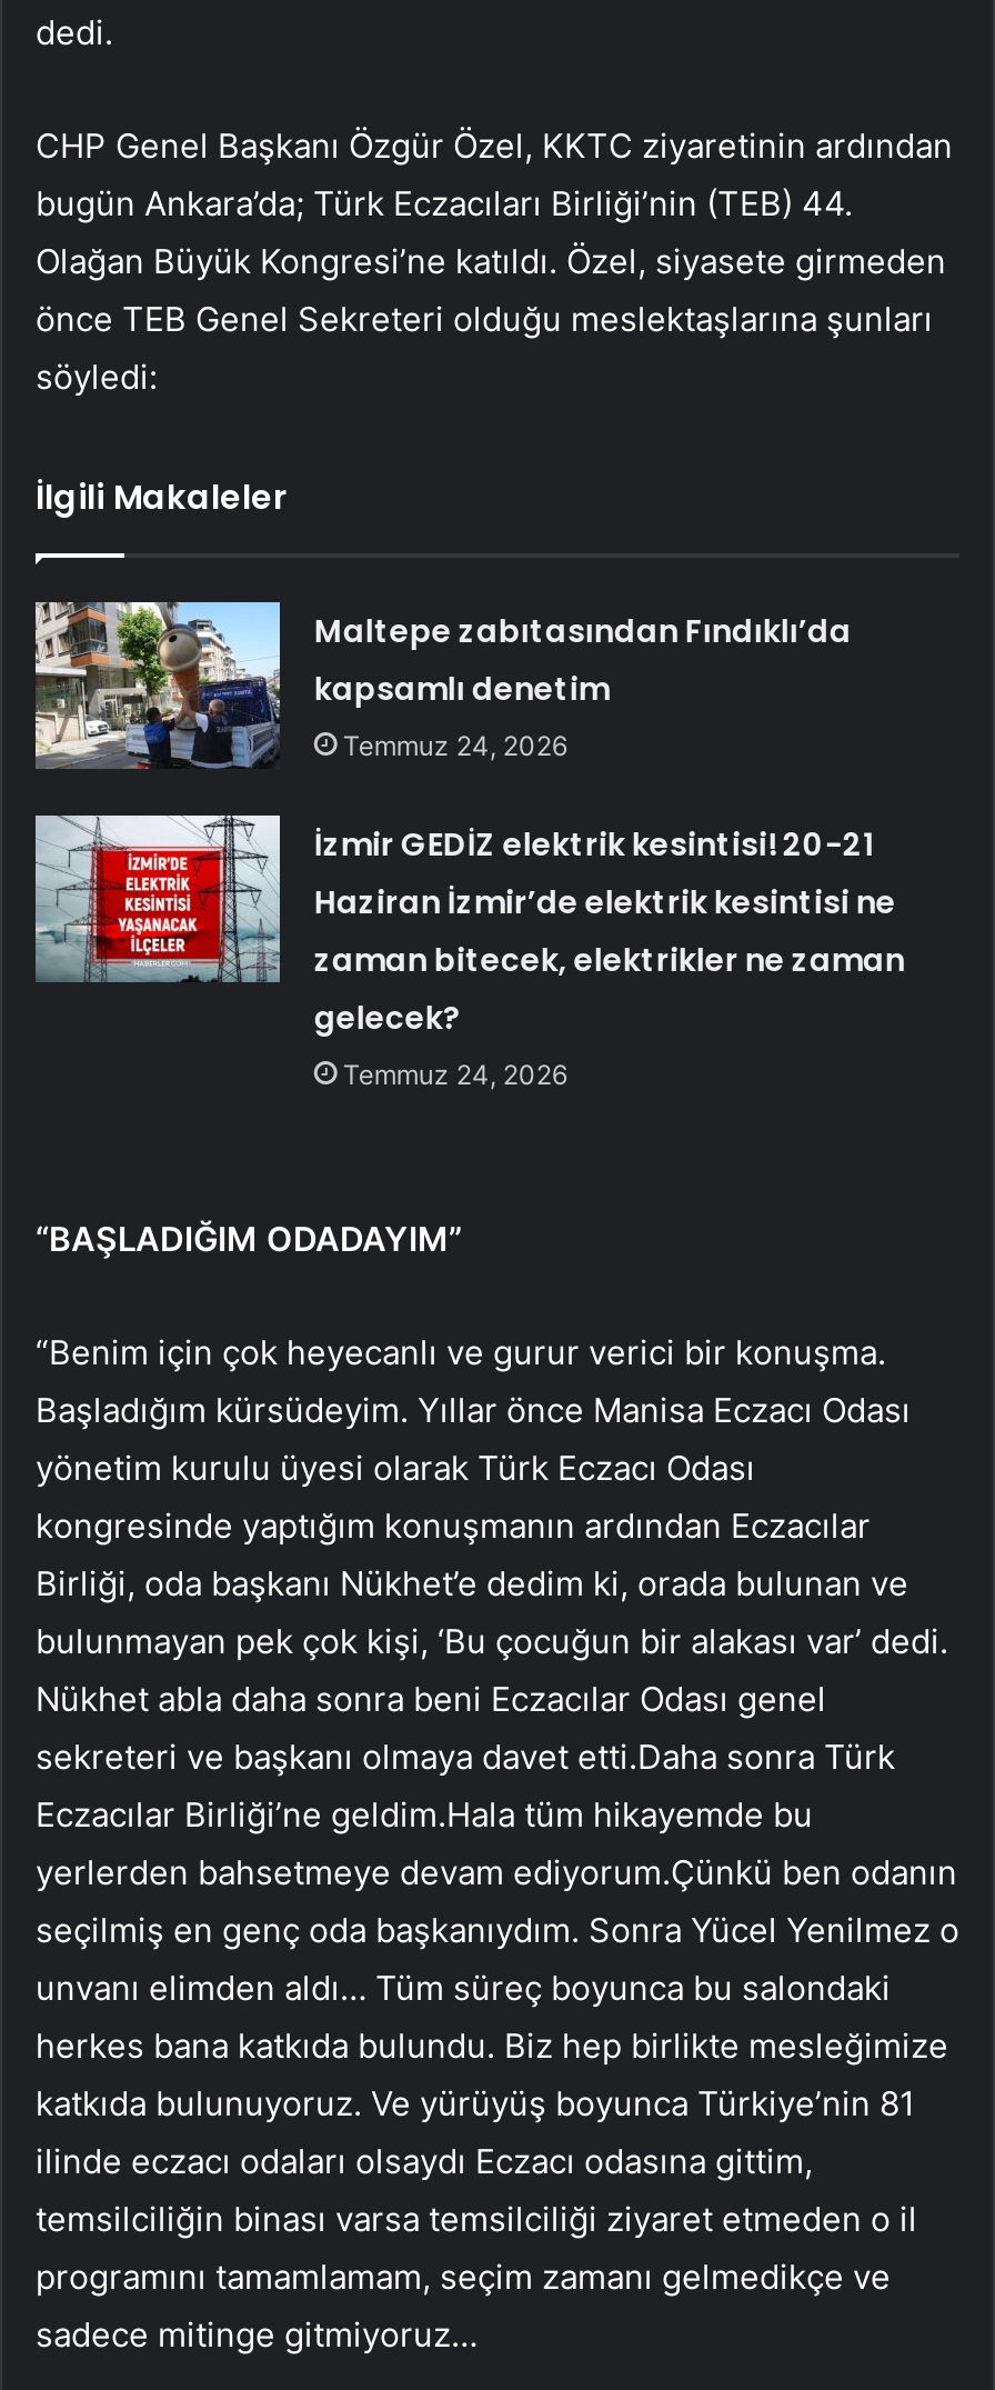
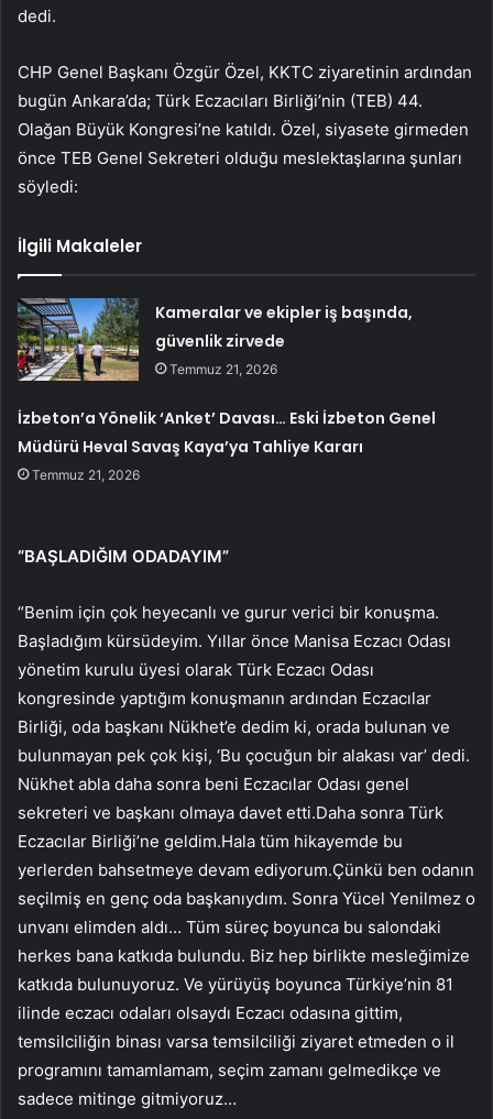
- [image]
- Maltepe zabıtasından Fındıklı’da
- kapsamlı denetim
- Temmuz 24, 2026
+ [image]
+ Kameralar ve ekipler iş başında,
+ güvenlik zirvede
+ Temmuz 21, 2026

- İzmir GEDİZ elektrik kesintisi! 20-21
- Haziran İzmir’de elektrik kesintisi ne
- zaman bitecek, elektrikler ne zaman
- gelecek?
- Temmuz 24, 2026
+ İzbeton’a Yönelik ‘Anket’ Davası… Eski İzbeton Genel
+ Müdürü Heval Savaş Kaya’ya Tahliye Kararı
+ Temmuz 21, 2026
